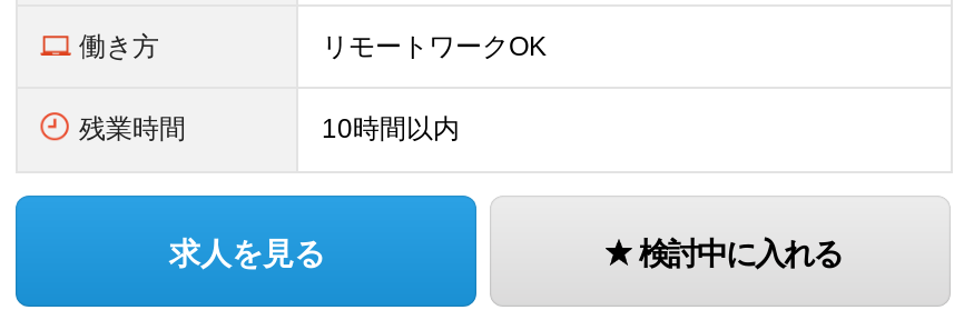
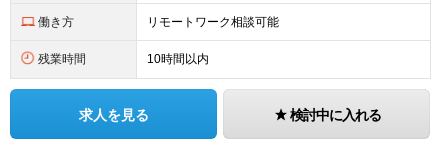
- リモートワークOK
+ リモートワーク相談可能
